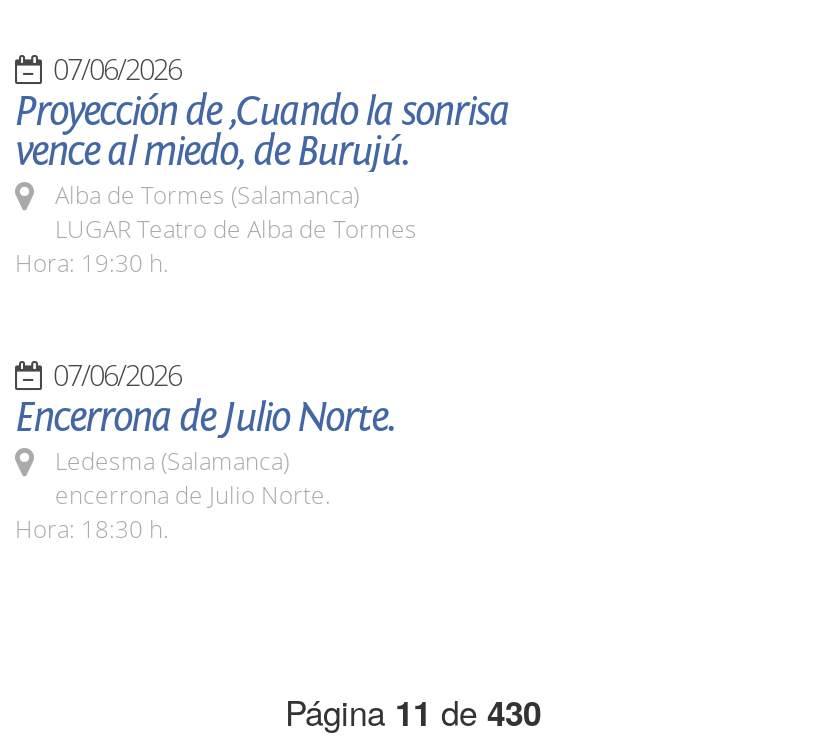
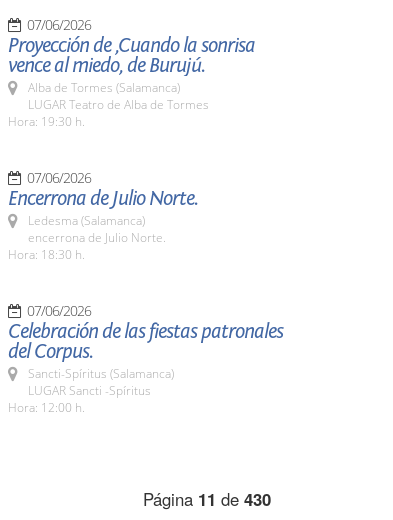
+ 07/06/2026
+ Celebración de las fiestas patronales
+ del Corpus.
+ Sancti-Spíritus (Salamanca)
+ LUGAR Sancti -Spíritus
+ Hora: 12:00 h.
